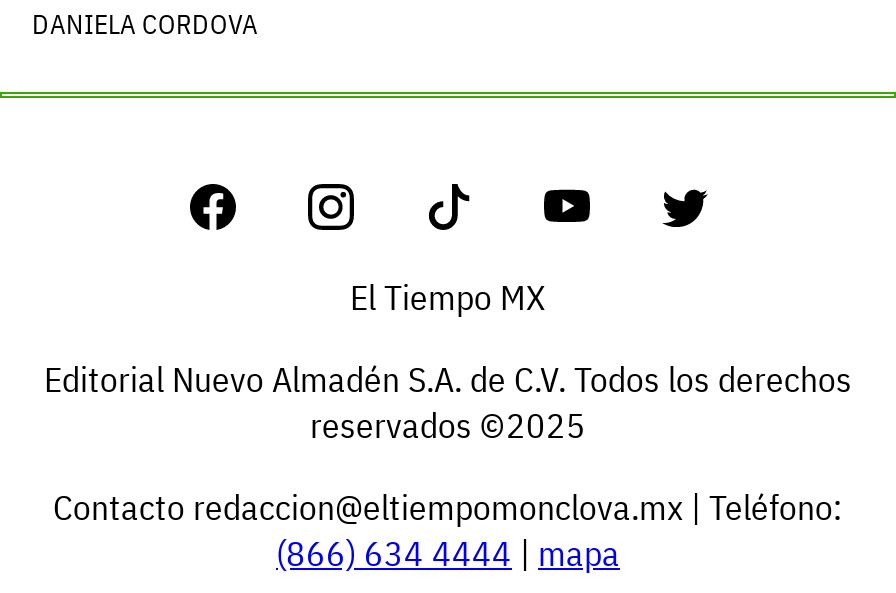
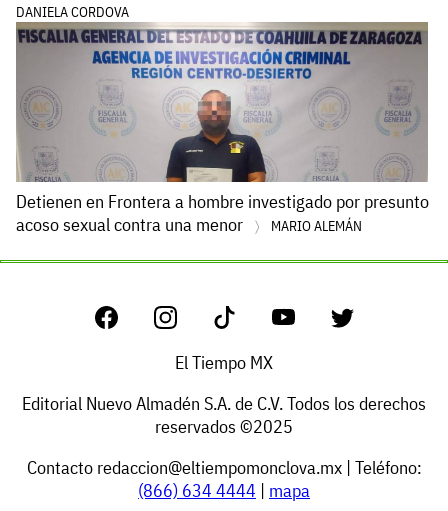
+ [image]
+ Detienen en Frontera a hombre investigado por presunto
+ acoso sexual contra una menor
+ MARIO ALEMÁN
